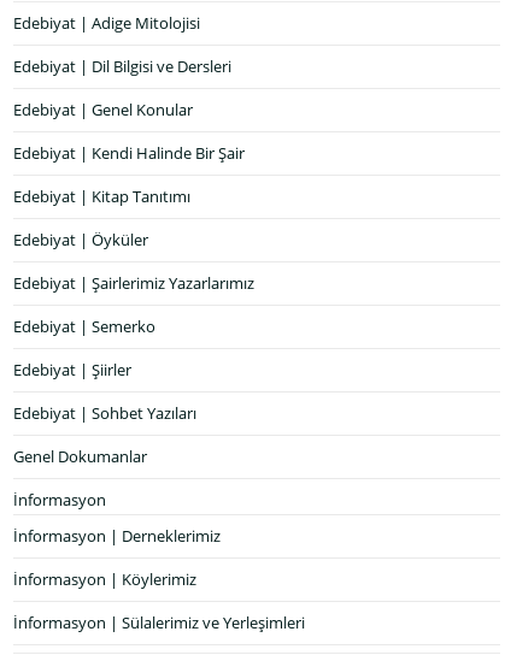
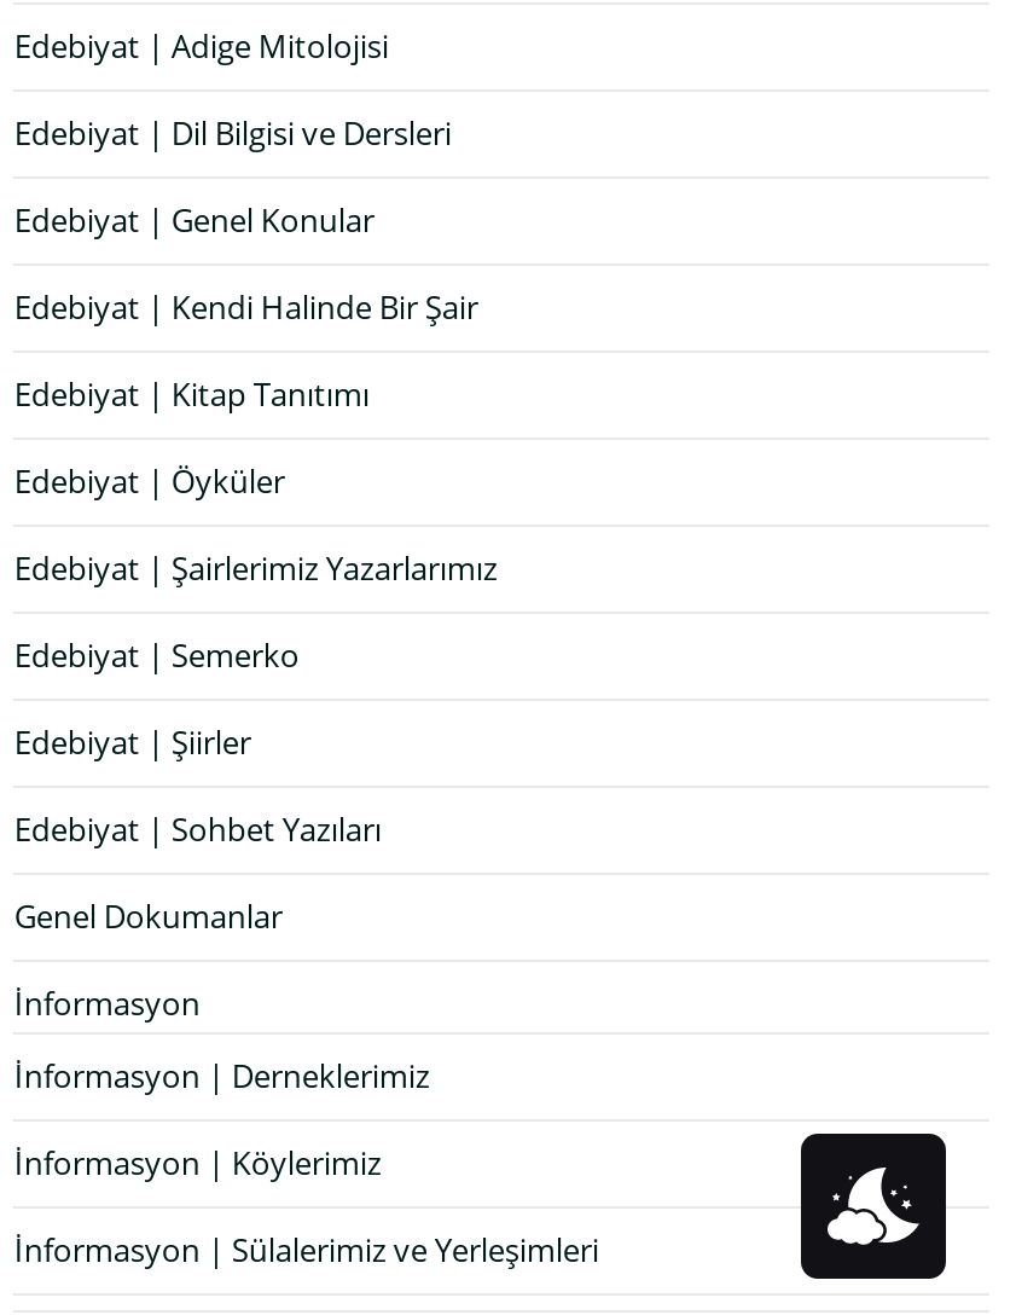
+ [image]
